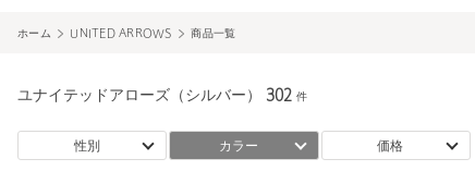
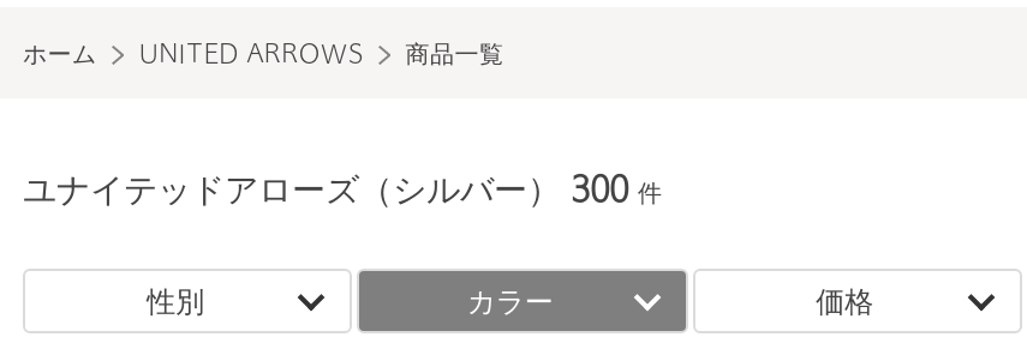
- ユナイテッドアローズ（シルバー） 302 件
+ ユナイテッドアローズ（シルバー） 300 件
